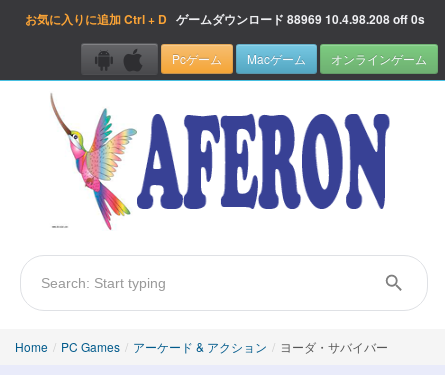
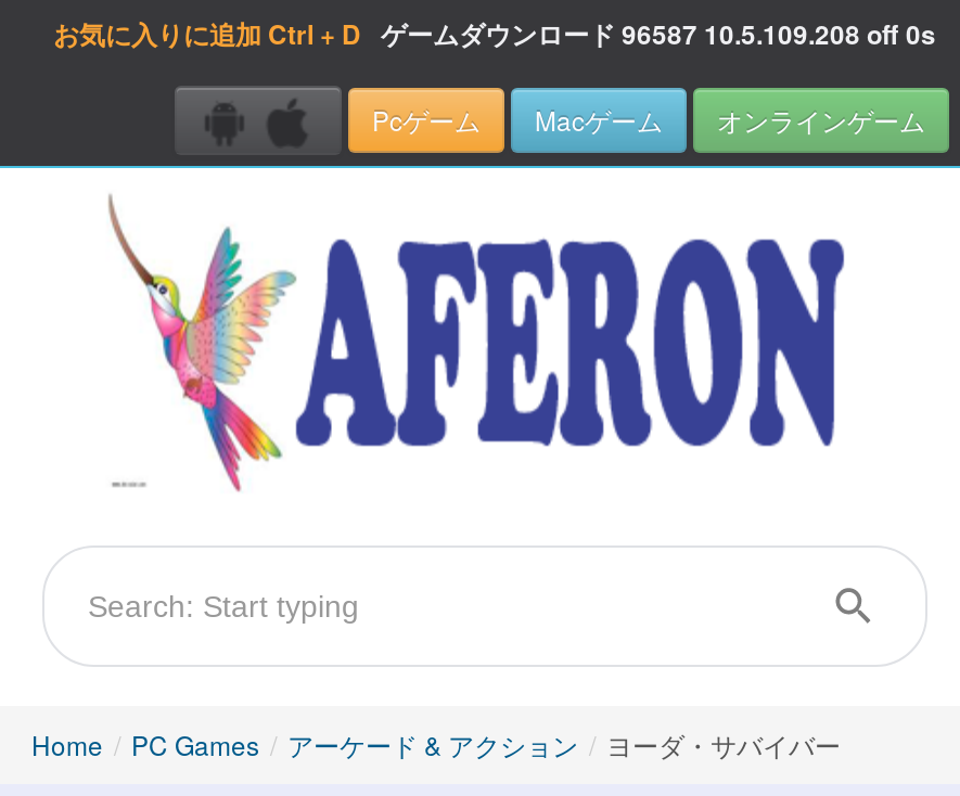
- お気に入りに追加Ctrl + Dゲームダウンロード88969 10.4.98.208 off 0s
+ お気に入りに追加Ctrl + Dゲームダウンロード96587 10.5.109.208 off 0s
